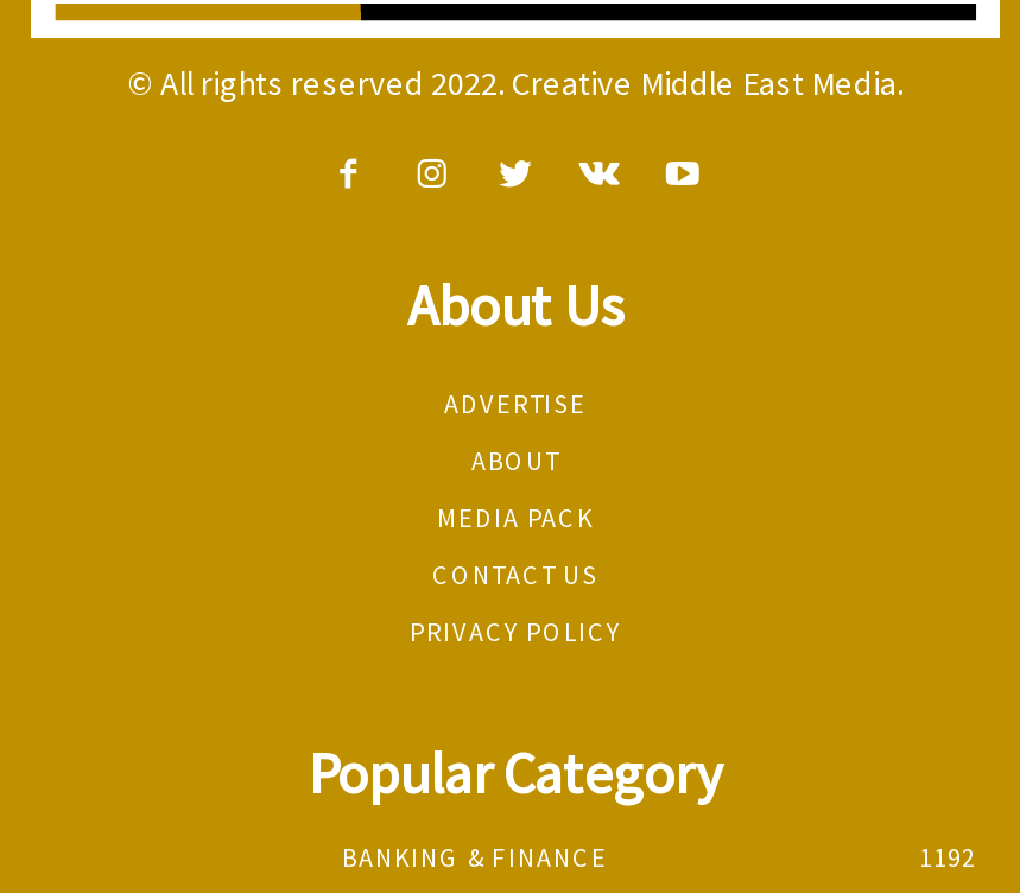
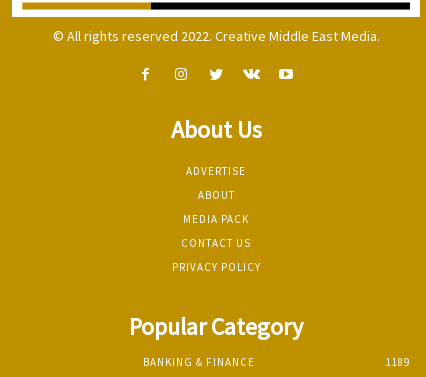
- 1192
+ 1189
